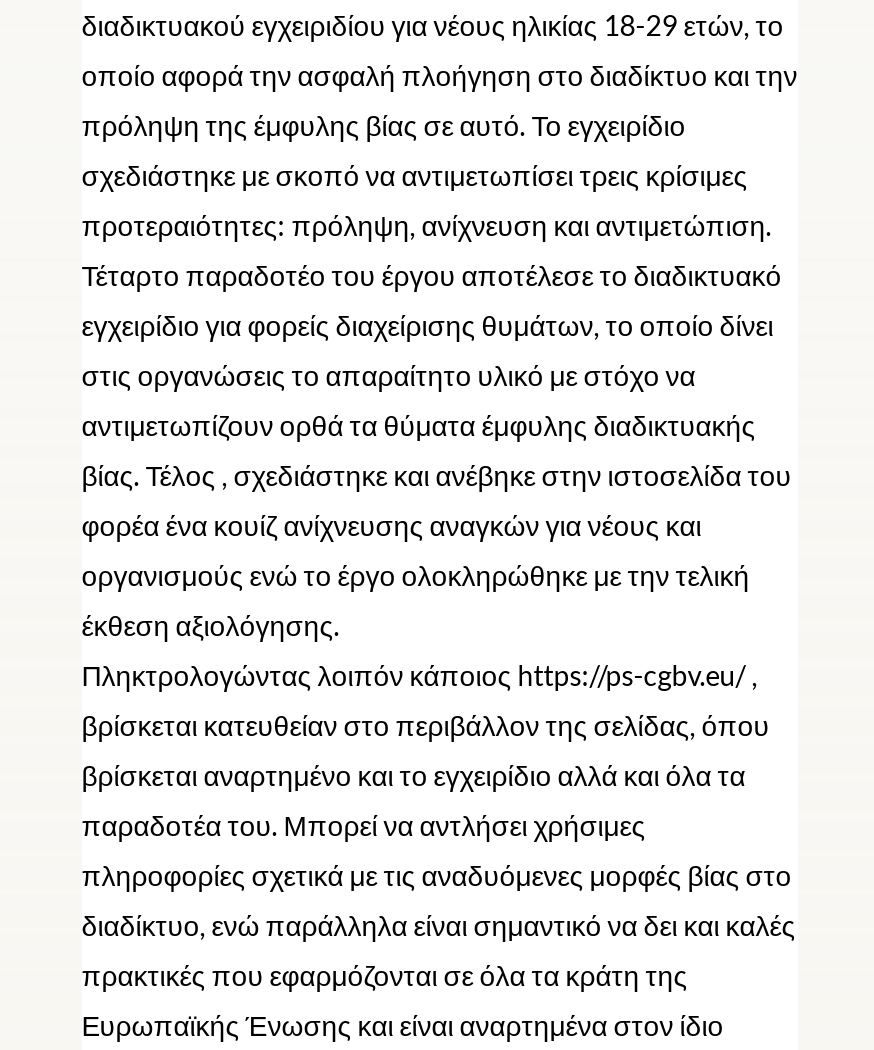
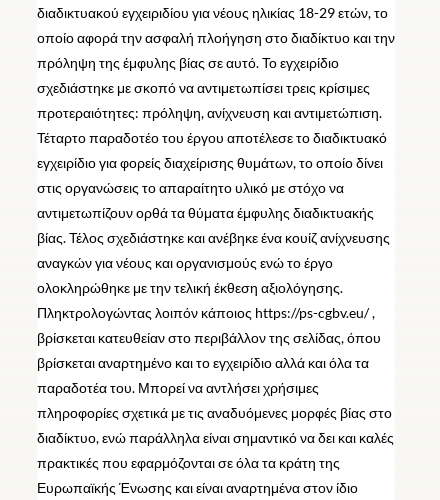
- βίας. Τέλος , σχεδιάστηκε και ανέβηκε στην ιστοσελίδα του
- φορέα ένα κουίζ ανίχνευσης αναγκών για νέους και
- οργανισμούς ενώ το έργο ολοκληρώθηκε με την τελική
- έκθεση αξιολόγησης.
+ βίας. Τέλος σχεδιάστηκε και ανέβηκε ένα κουίζ ανίχνευσης
+ αναγκών για νέους και οργανισμούς ενώ το έργο
+ ολοκληρώθηκε με την τελική έκθεση αξιολόγησης.
